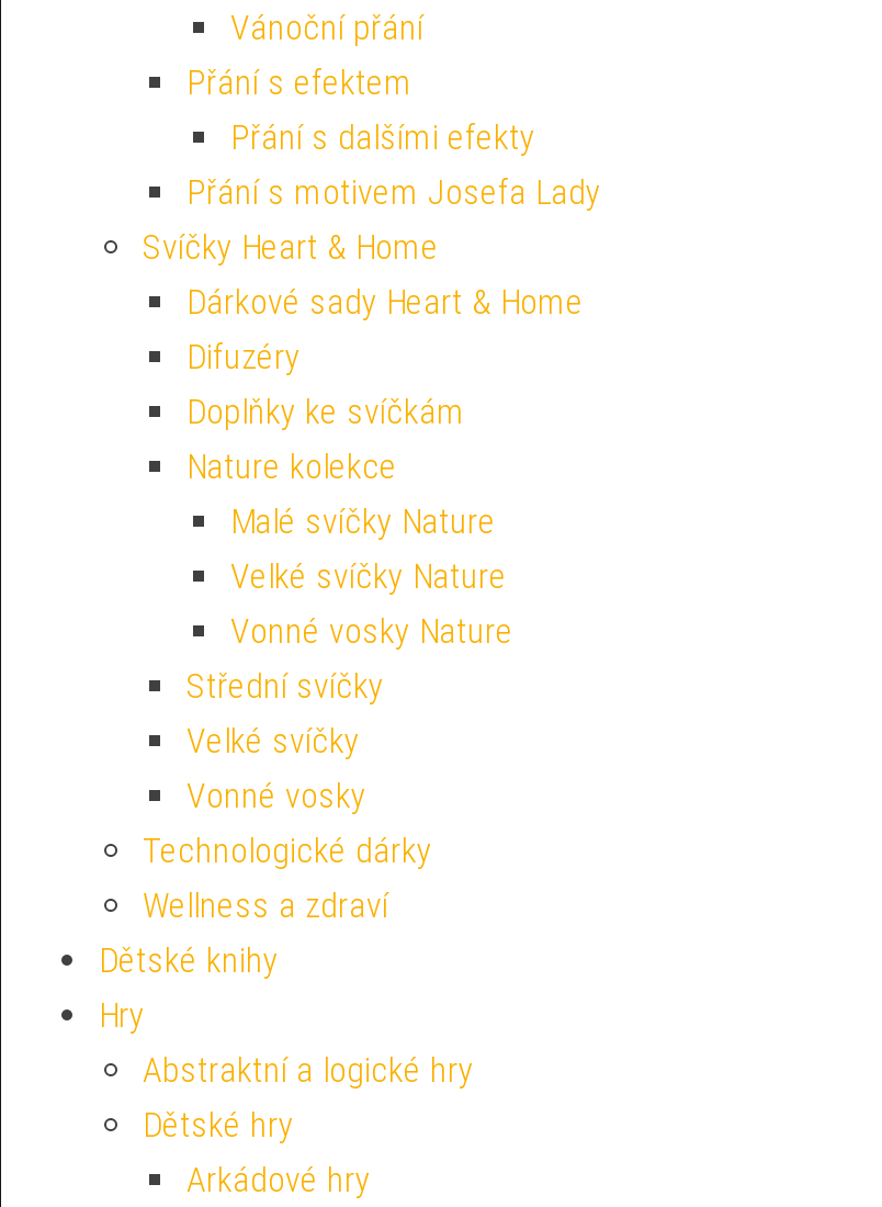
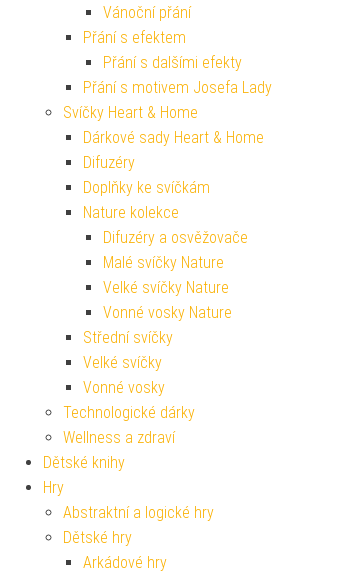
+ Difuzéry a osvěžovače
